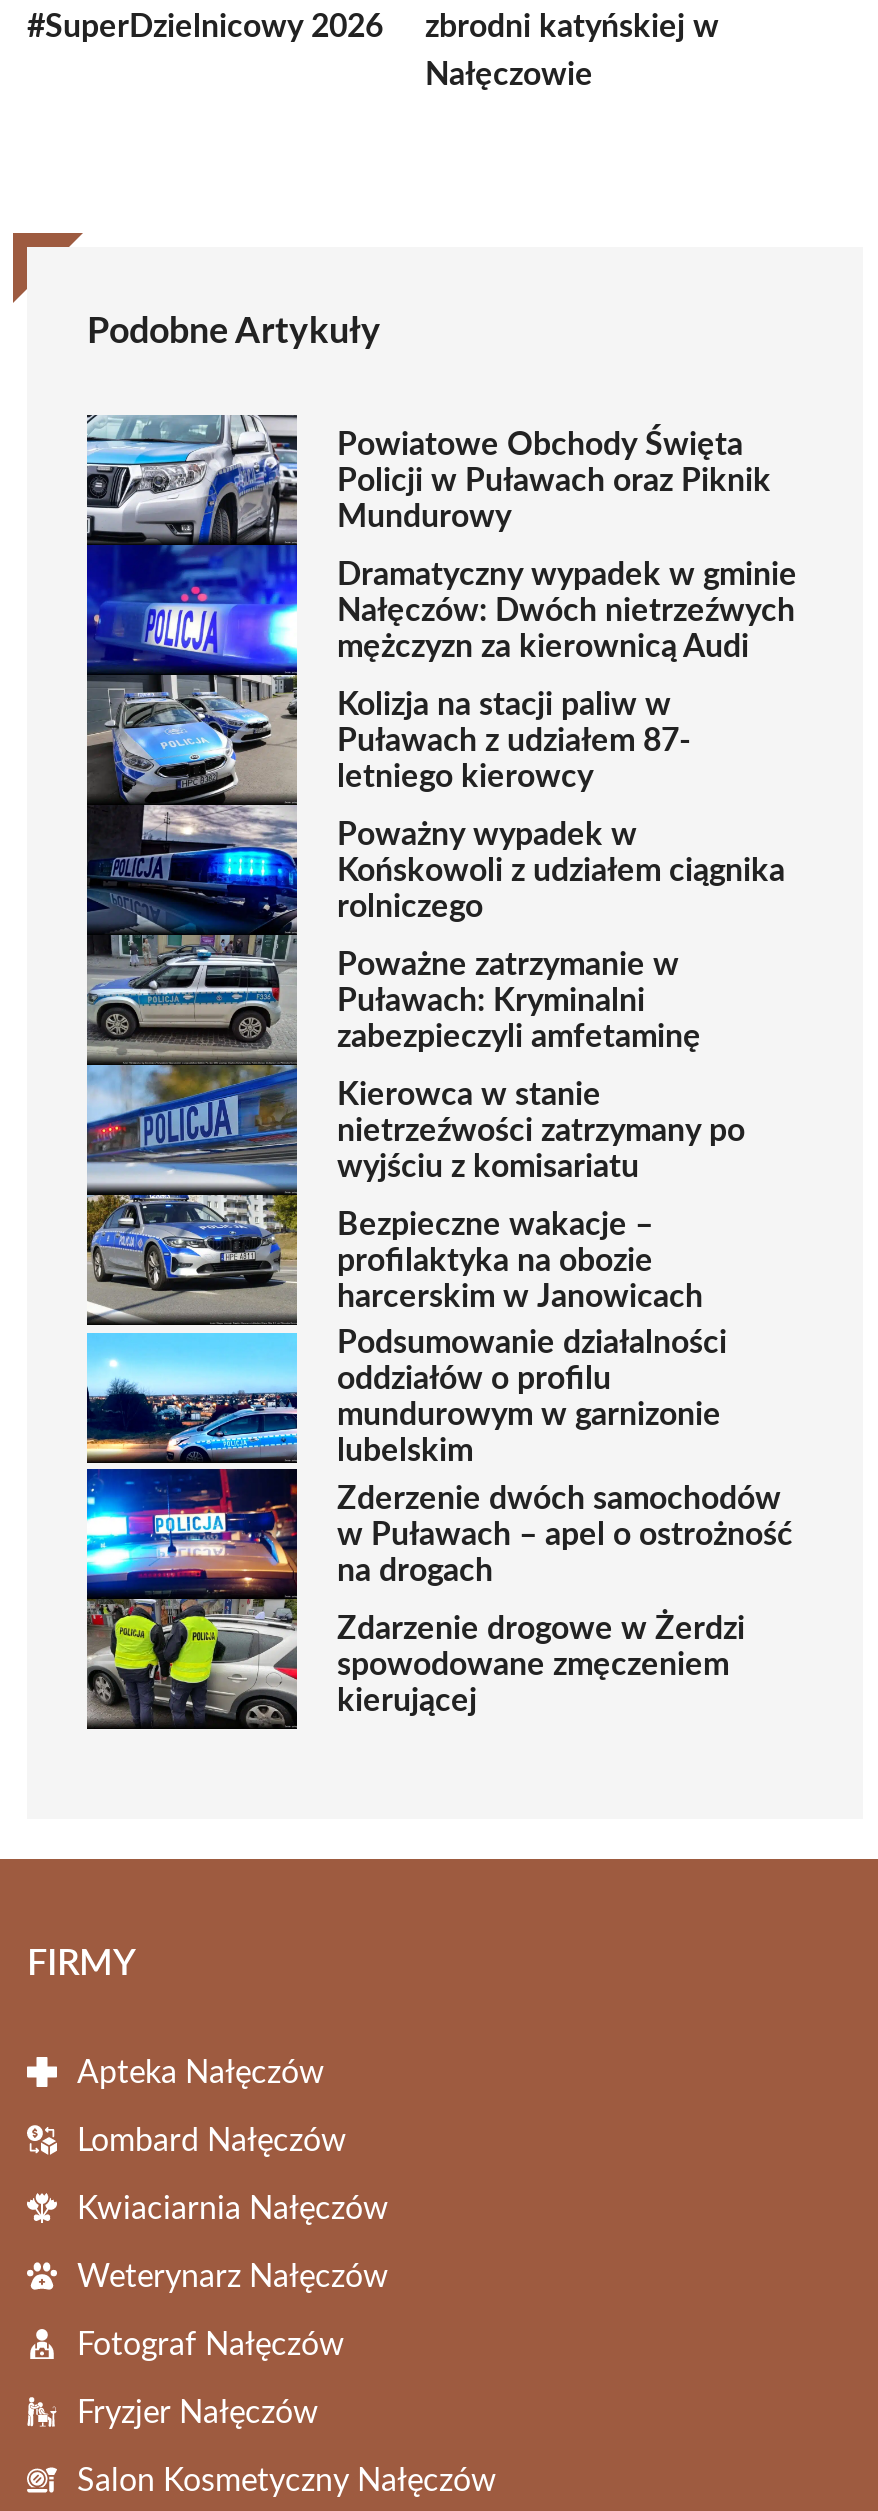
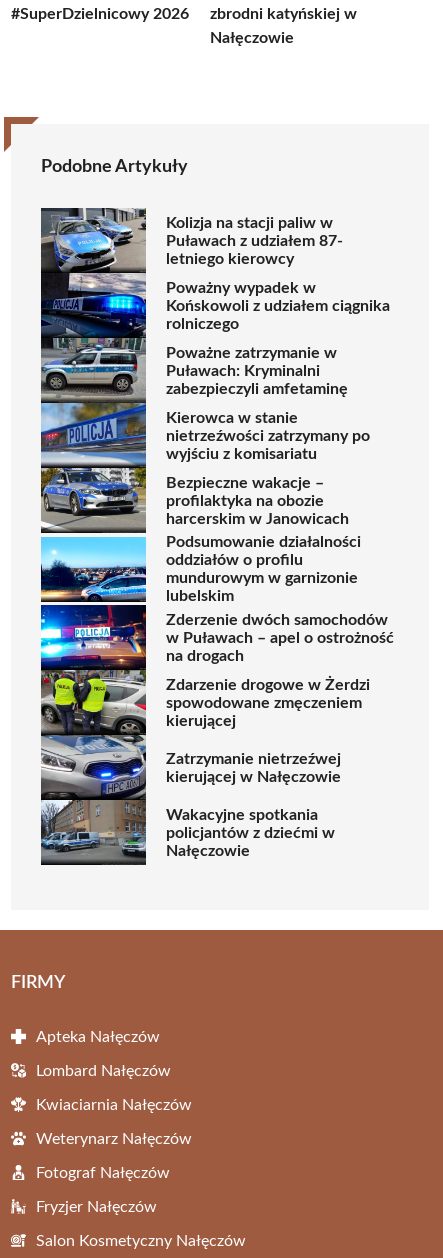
- [image]
- Powiatowe Obchody Święta
- Policji w Puławach oraz Piknik
- Mundurowy
- Dramatyczny wypadek w gminie
- Nałęczów: Dwóch nietrzeźwych
- mężczyzn za kierownicą Audi

moved up: [image] | Kolizja na stacji paliw w | Puławach z udziałem 87- | ... | spowodowane zmęczeniem | kierującej

+ [image]
+ Zatrzymanie nietrzeźwej
+ kierującej w Nałęczowie
+ Wakacyjne spotkania
+ policjantów z dziećmi w
+ Nałęczowie
